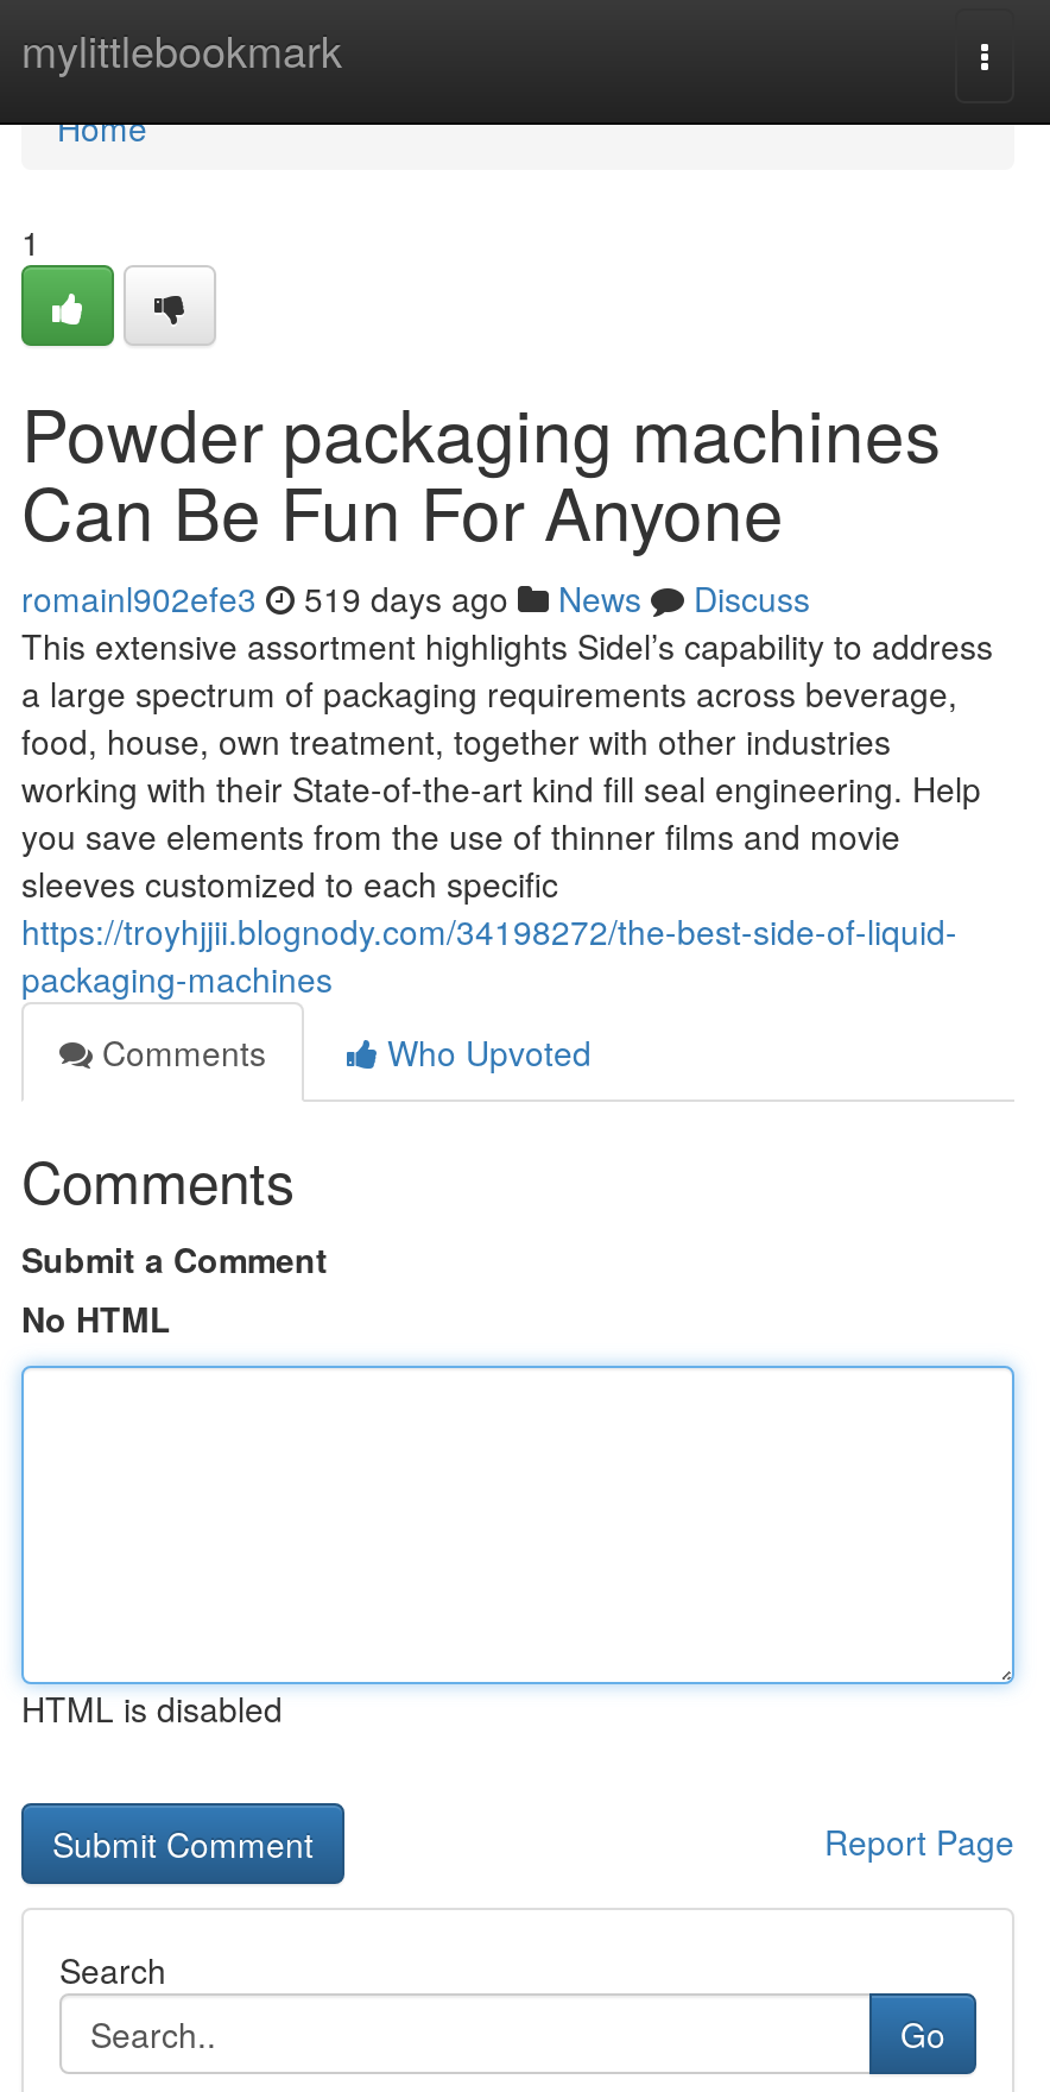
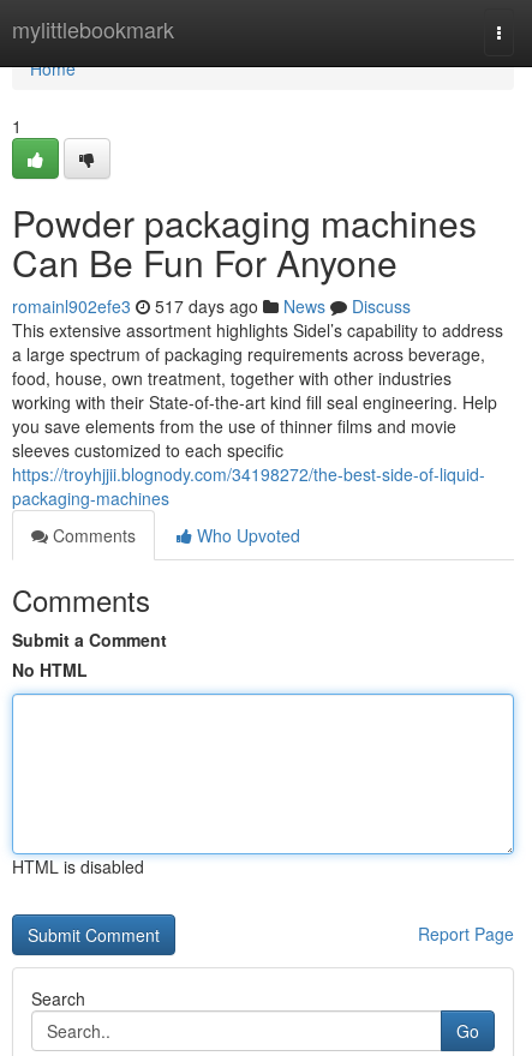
- romainl902efe3 519 days ago News Discuss
+ romainl902efe3 517 days ago News Discuss
